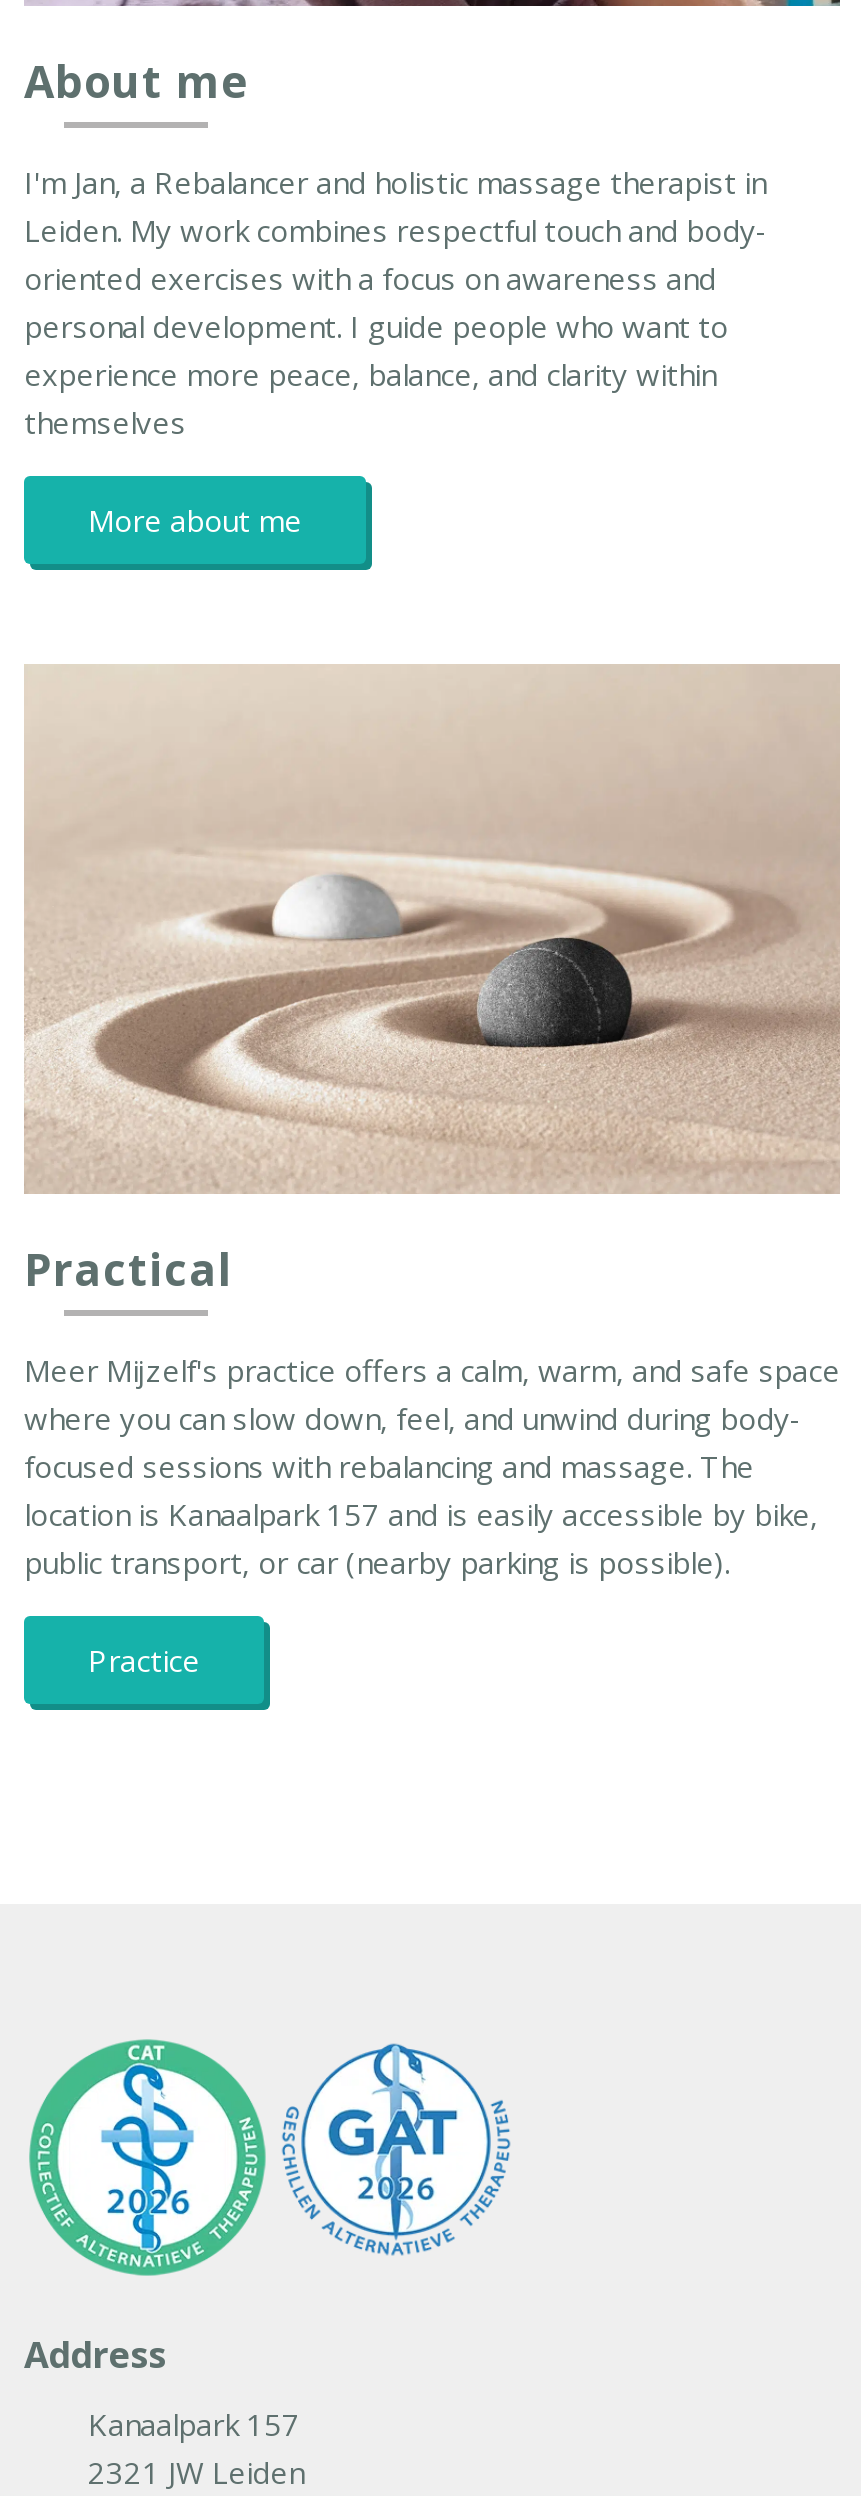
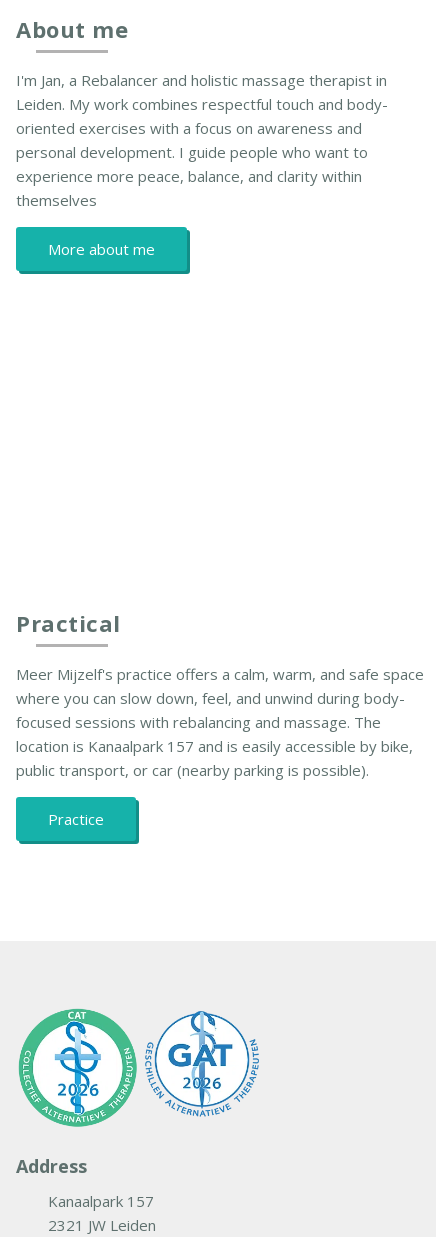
- [image]
